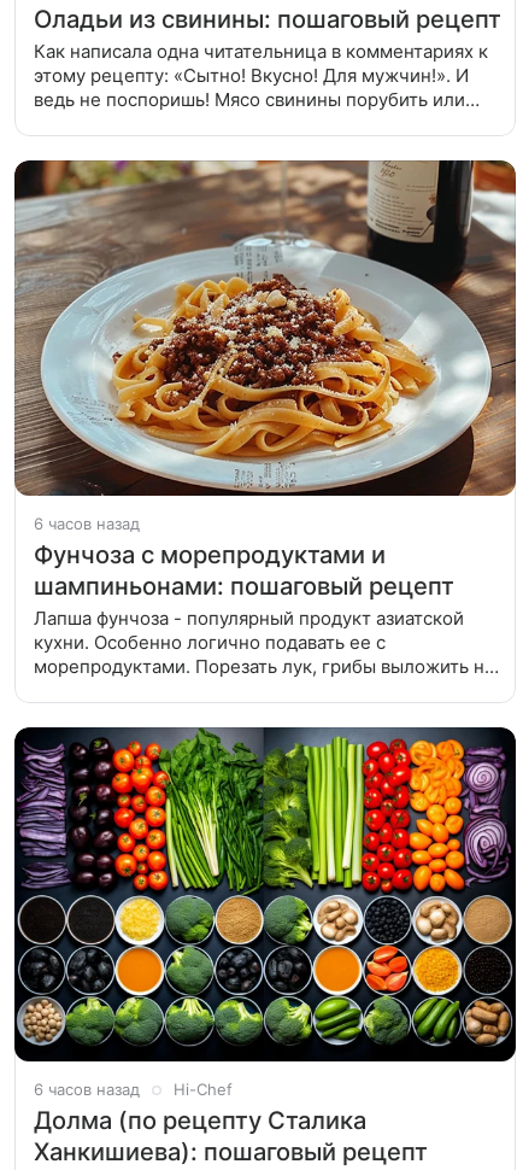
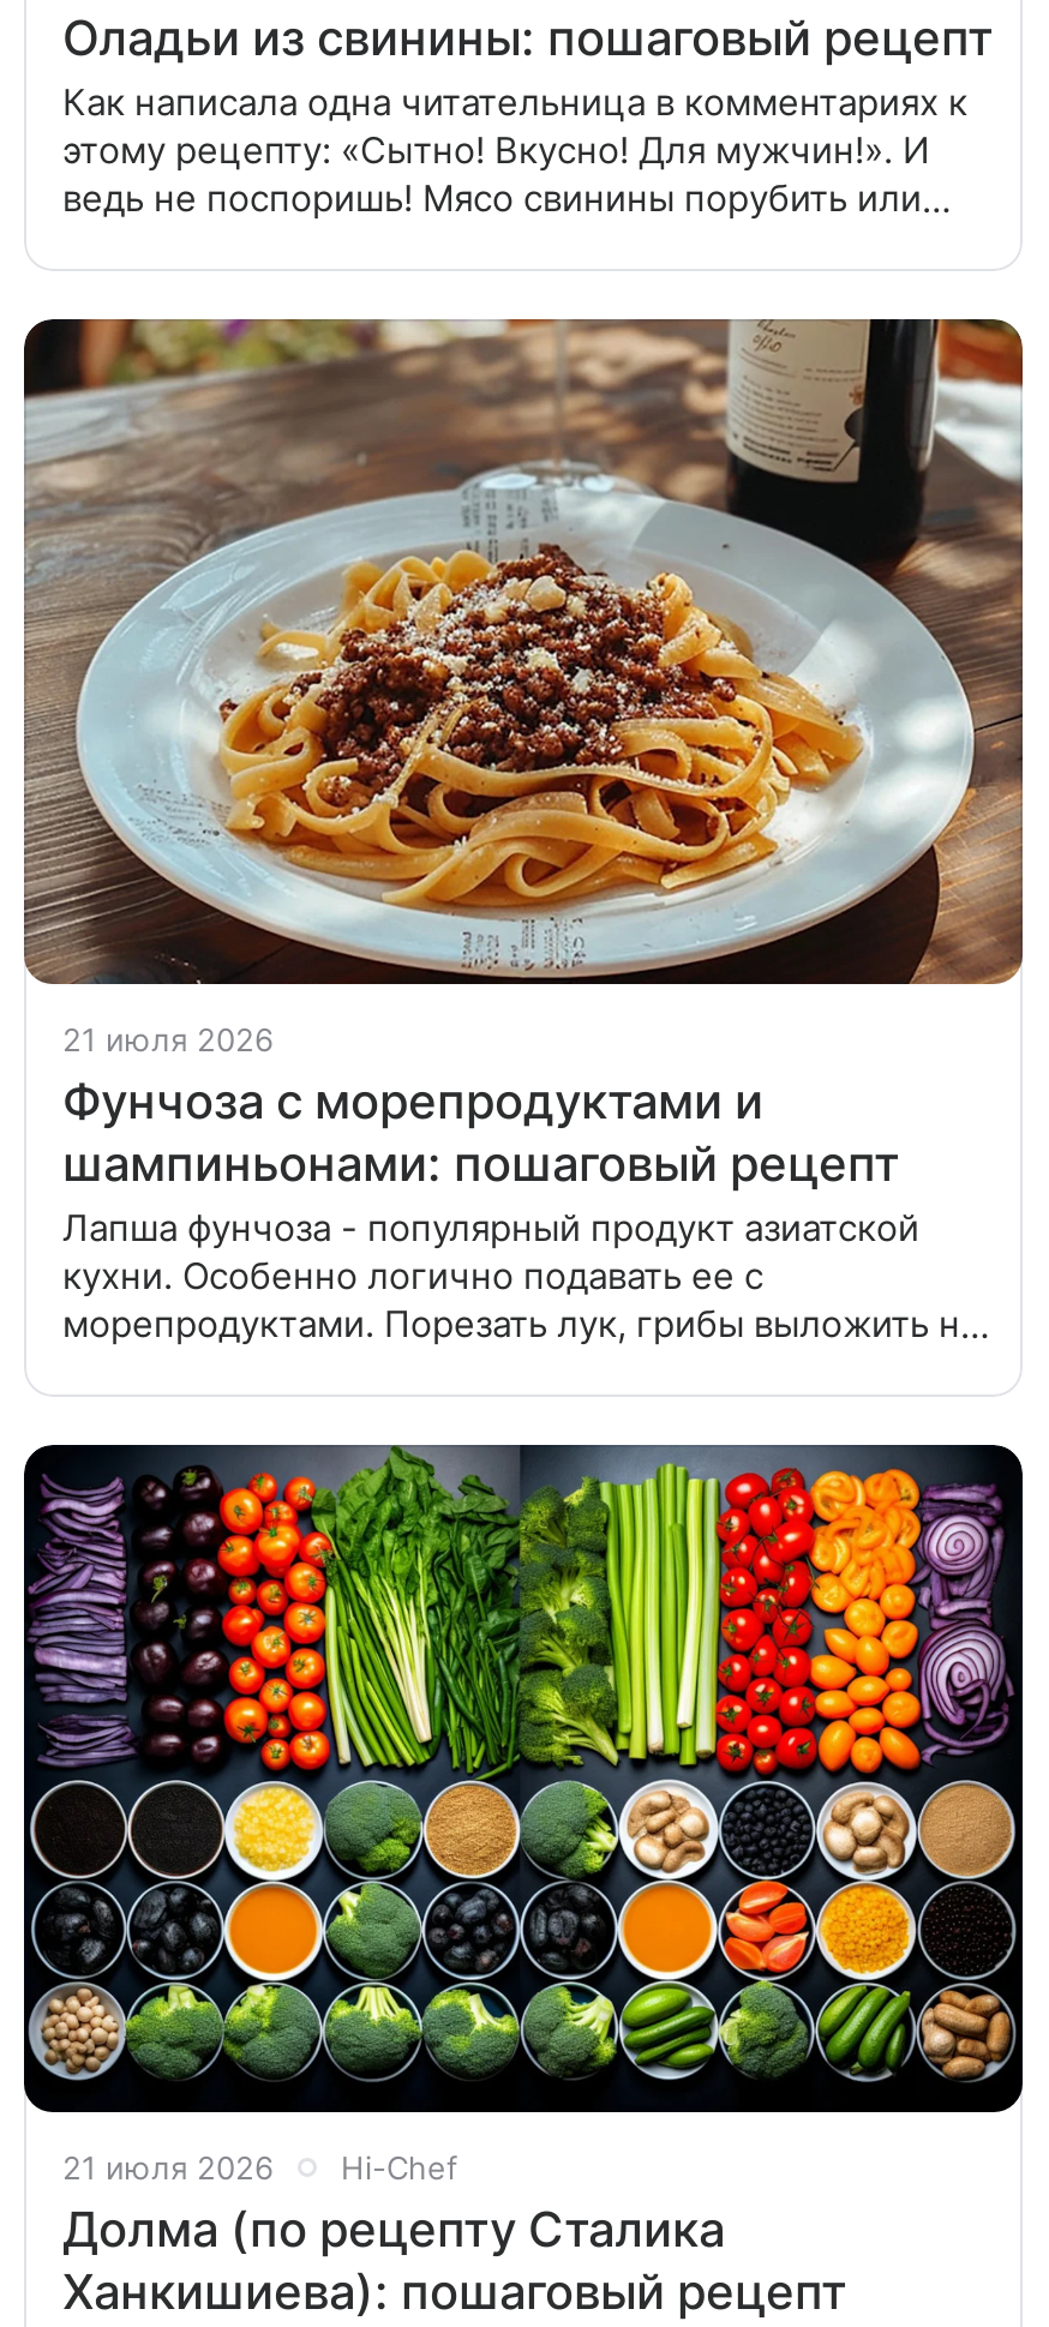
- 6 часов назад
+ 21 июля 2026

- 6 часов назад Hi-Chef
+ 21 июля 2026 Hi-Chef
